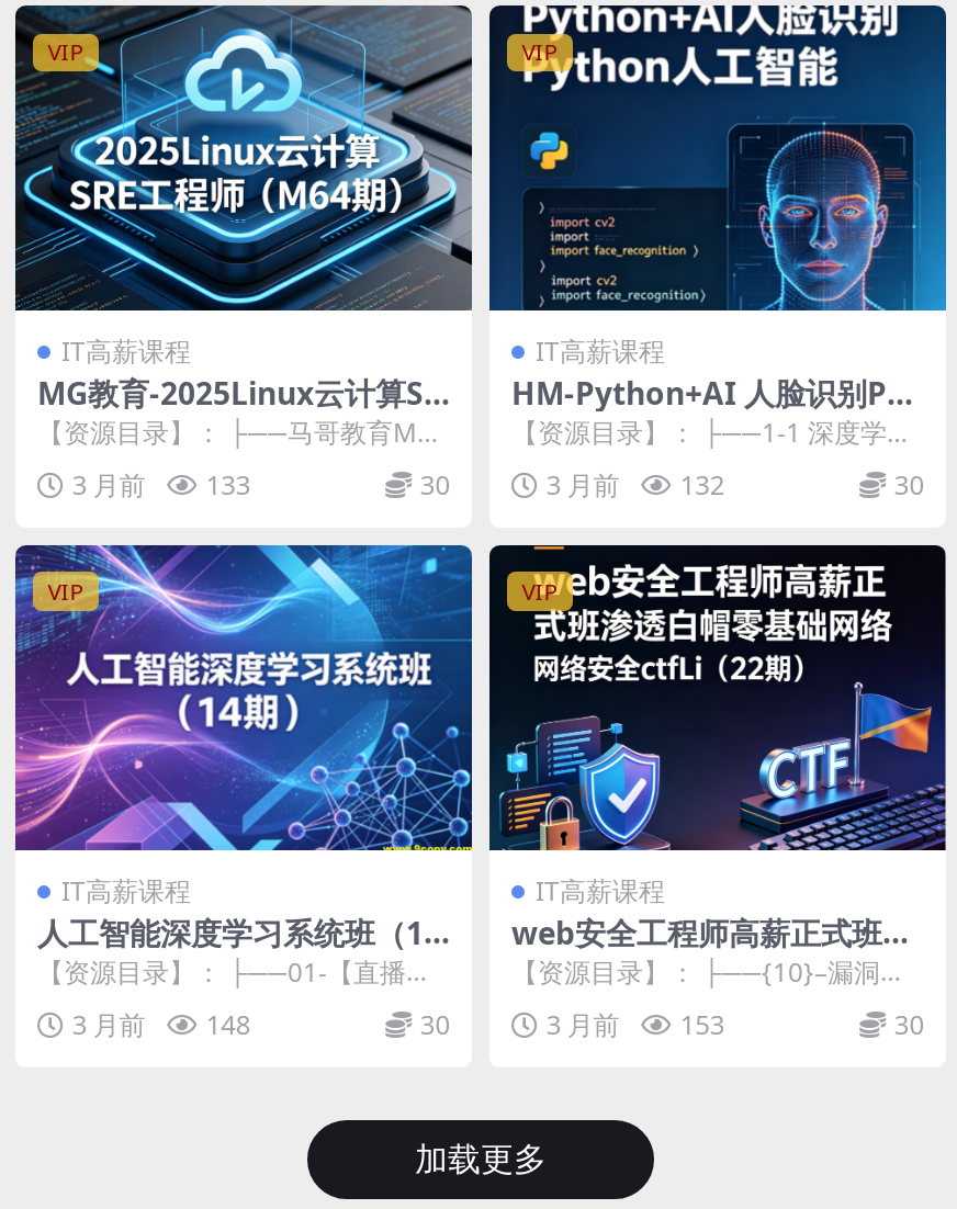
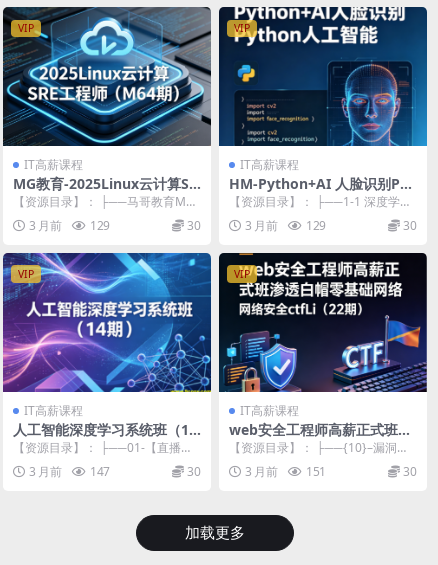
- 133
+ 129

- 3 月前 132
+ 3 月前 129

- 148
+ 147

- 3 月前 153
+ 3 月前 151
